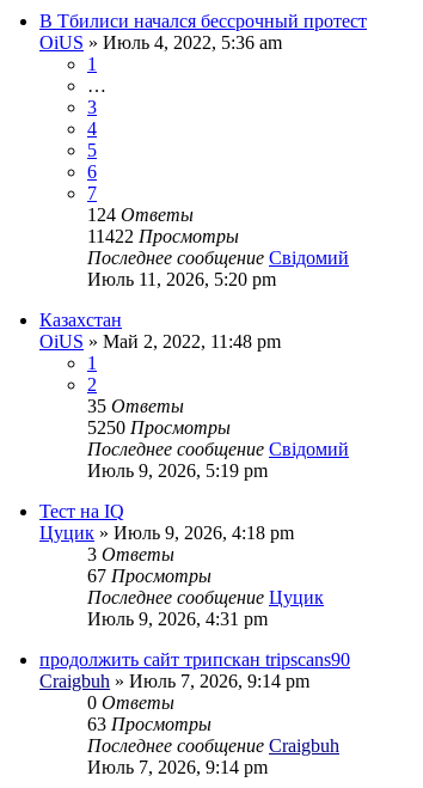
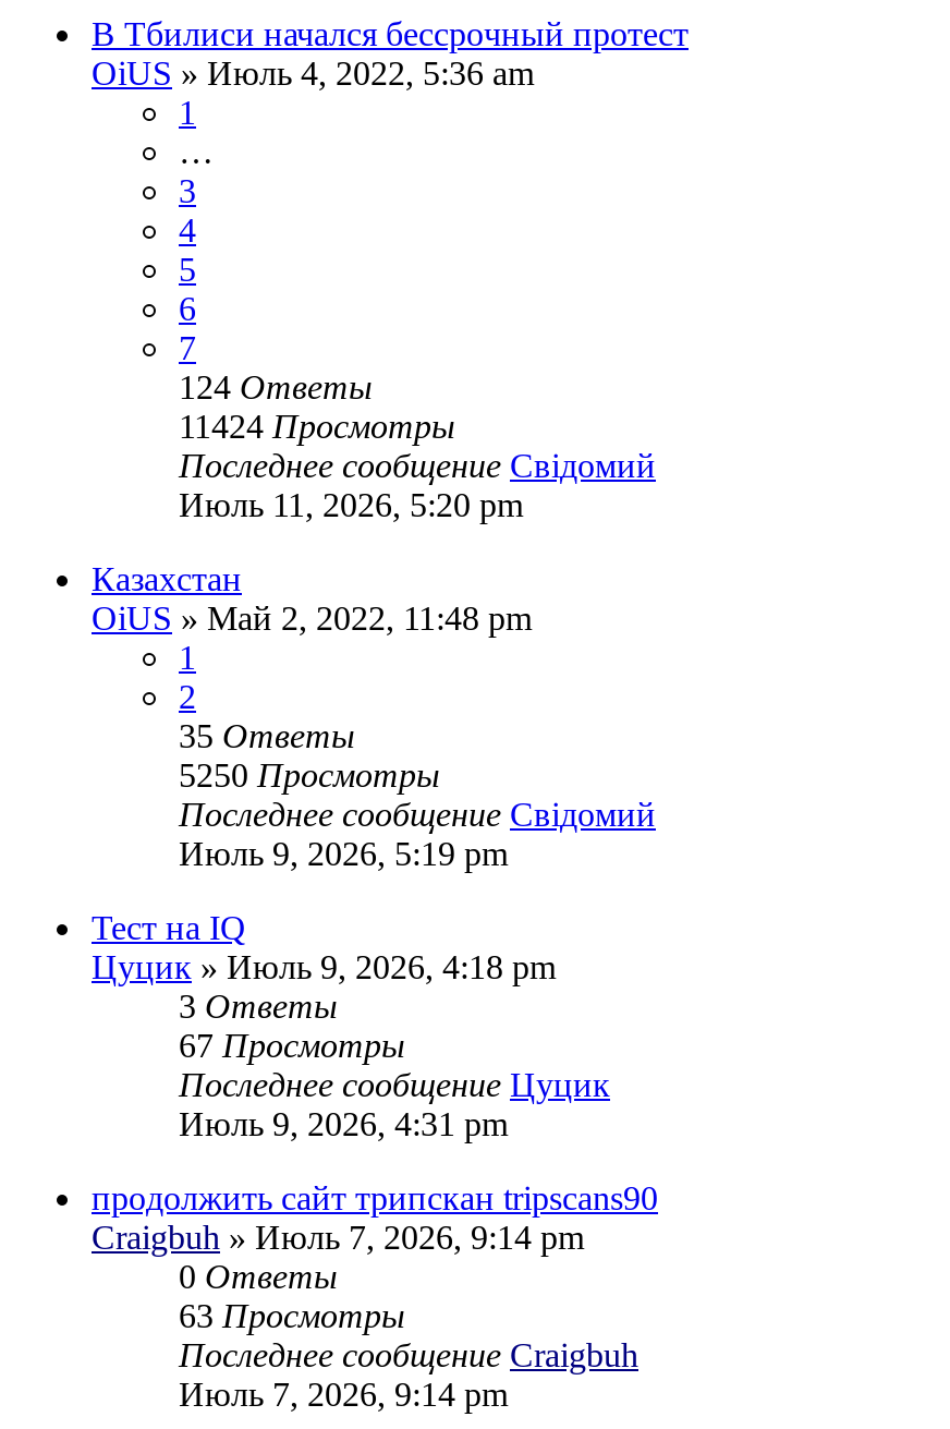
- 11422 Просмотры
+ 11424 Просмотры
